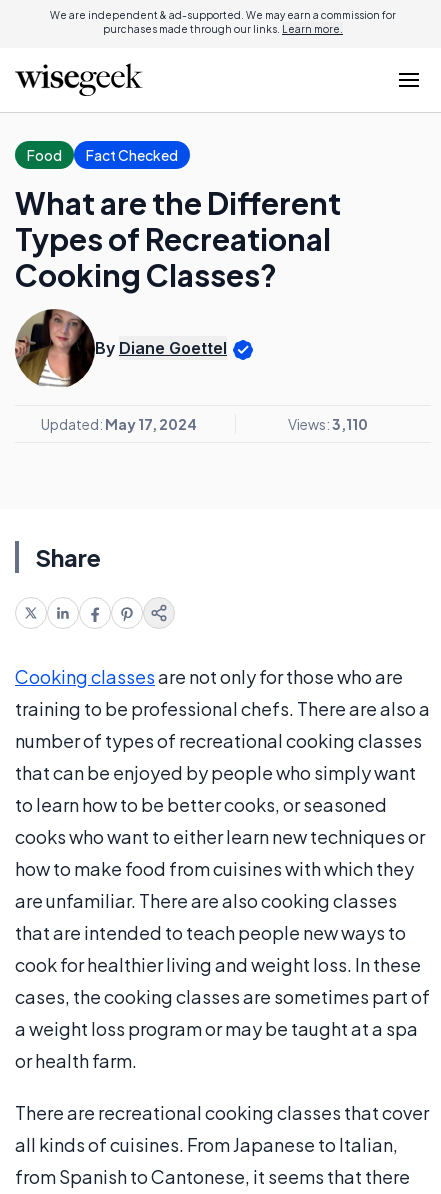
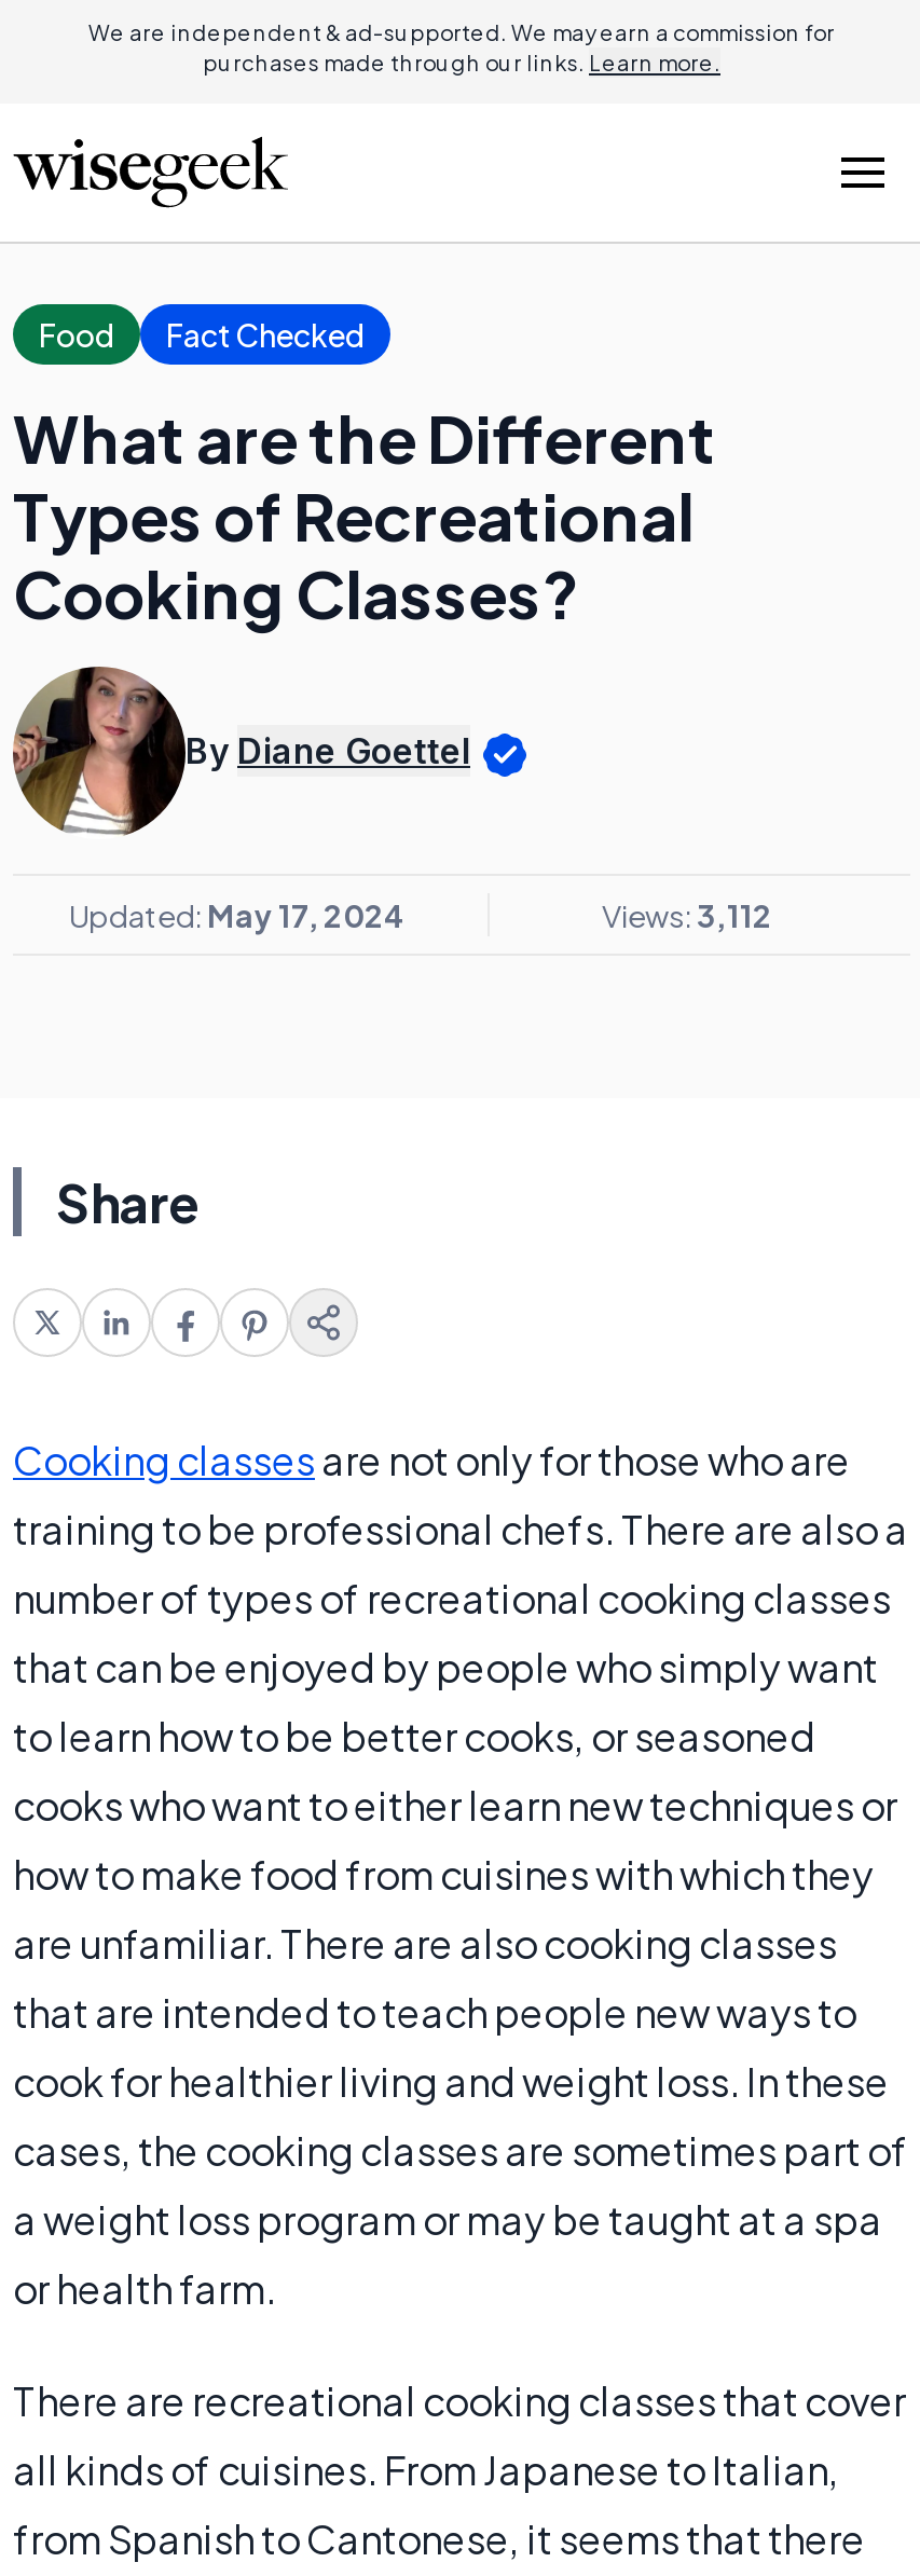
- Views: 3,110
+ Views: 3,112
